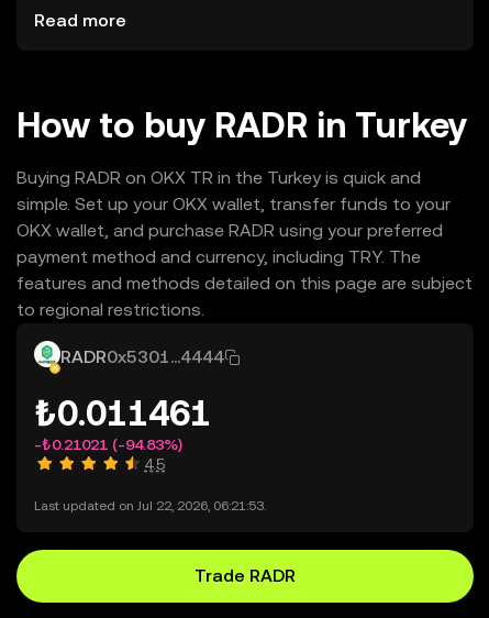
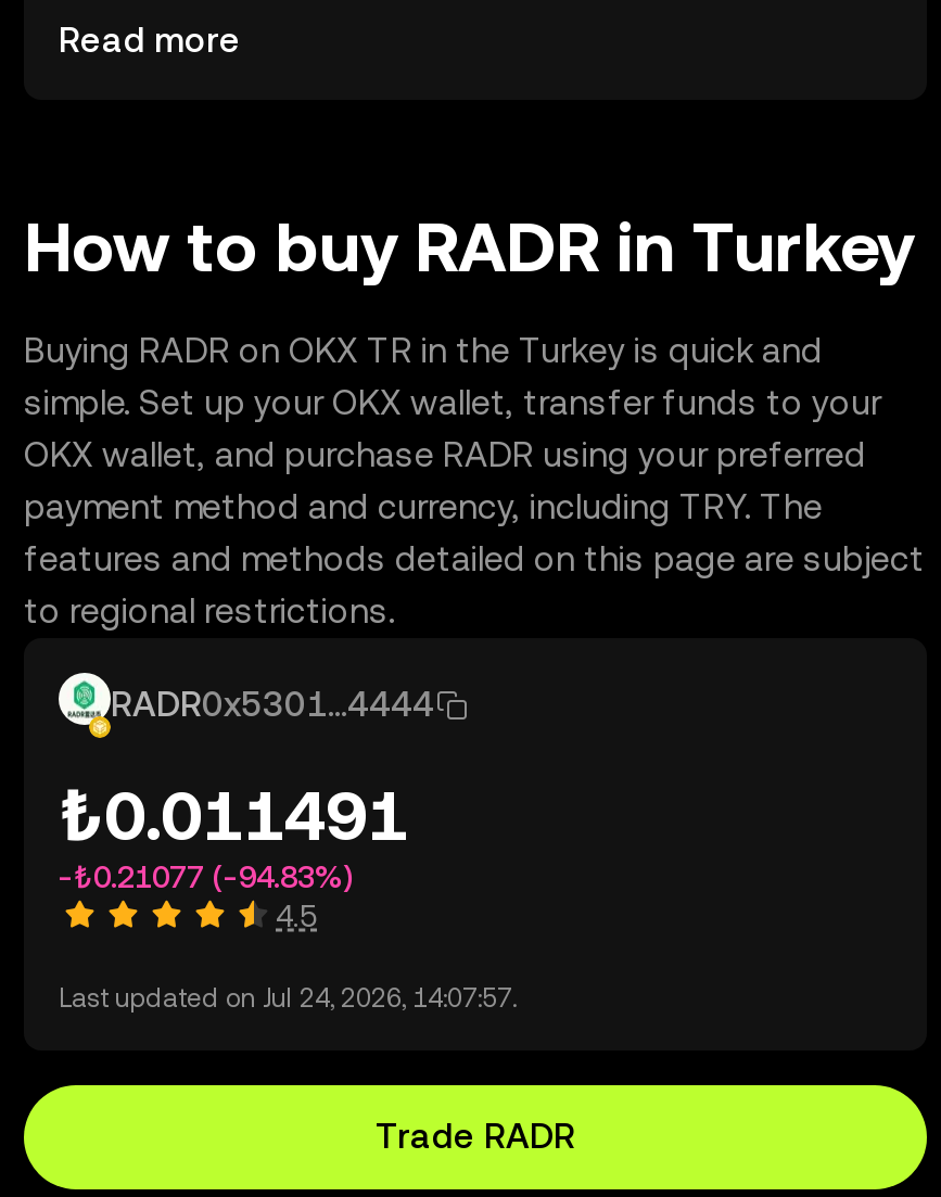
- ₺0.011461
+ ₺0.011491

- -₺0.21021 (-94.83%)
+ -₺0.21077 (-94.83%)

- Last updated on Jul 22, 2026, 06:21:53.
+ Last updated on Jul 24, 2026, 14:07:57.
